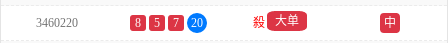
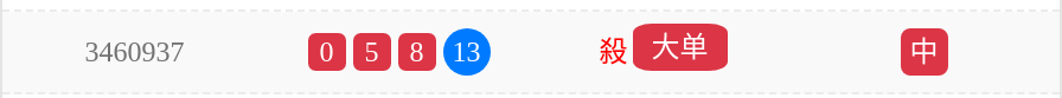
- 3460220
+ 3460937
+ 0
+ 5

- 5
- 7
- 20
+ 13
